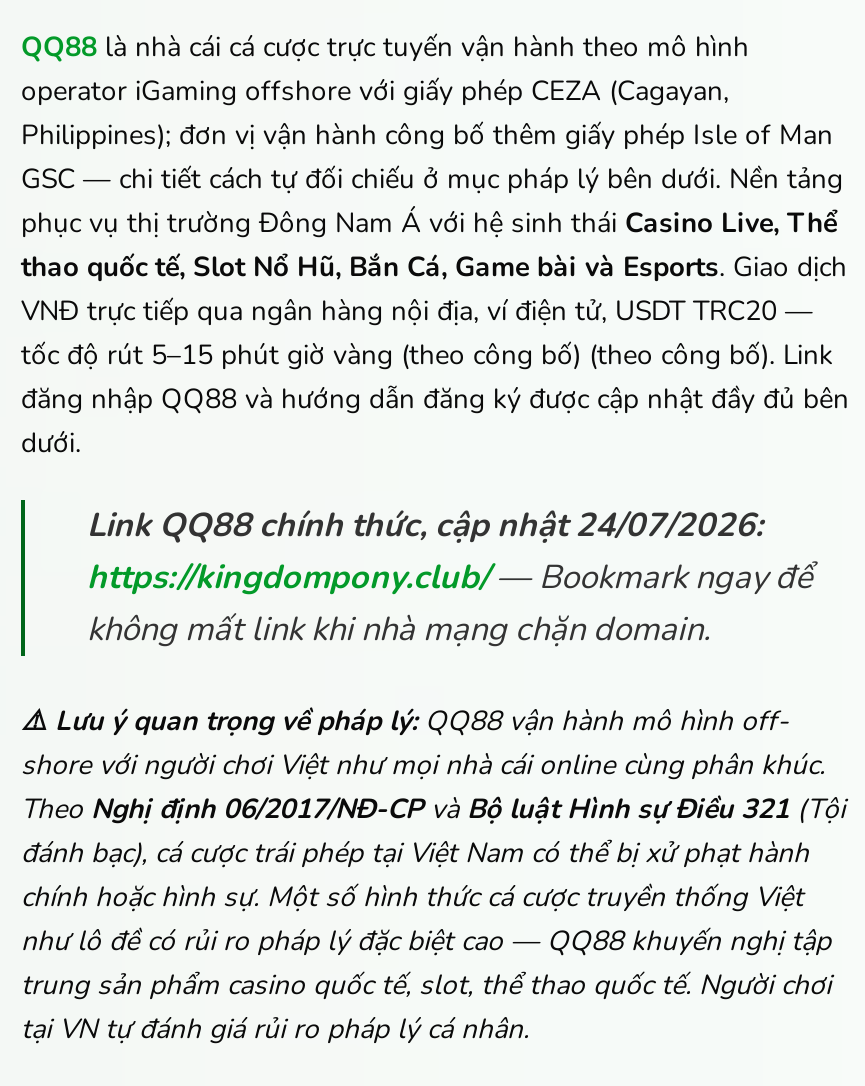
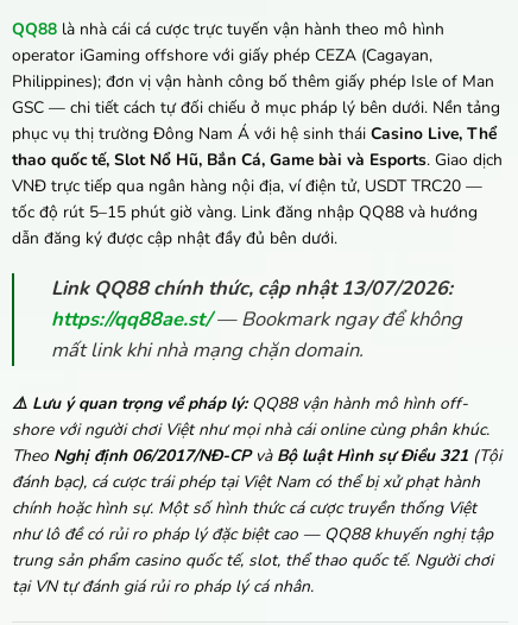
- tốc độ rút 5–15 phút giờ vàng (theo công bố) (theo công bố). Link
- đăng nhập QQ88 và hướng dẫn đăng ký được cập nhật đầy đủ bên
- dưới.
+ tốc độ rút 5–15 phút giờ vàng. Link đăng nhập QQ88 và hướng
+ dẫn đăng ký được cập nhật đầy đủ bên dưới.

- Link QQ88 chính thức, cập nhật 24/07/2026:
- https://kingdompony.club/— Bookmark ngay để
- không mất link khi nhà mạng chặn domain.
+ Link QQ88 chính thức, cập nhật 13/07/2026:
+ https://qq88ae.st/— Bookmark ngay để không
+ mất link khi nhà mạng chặn domain.
